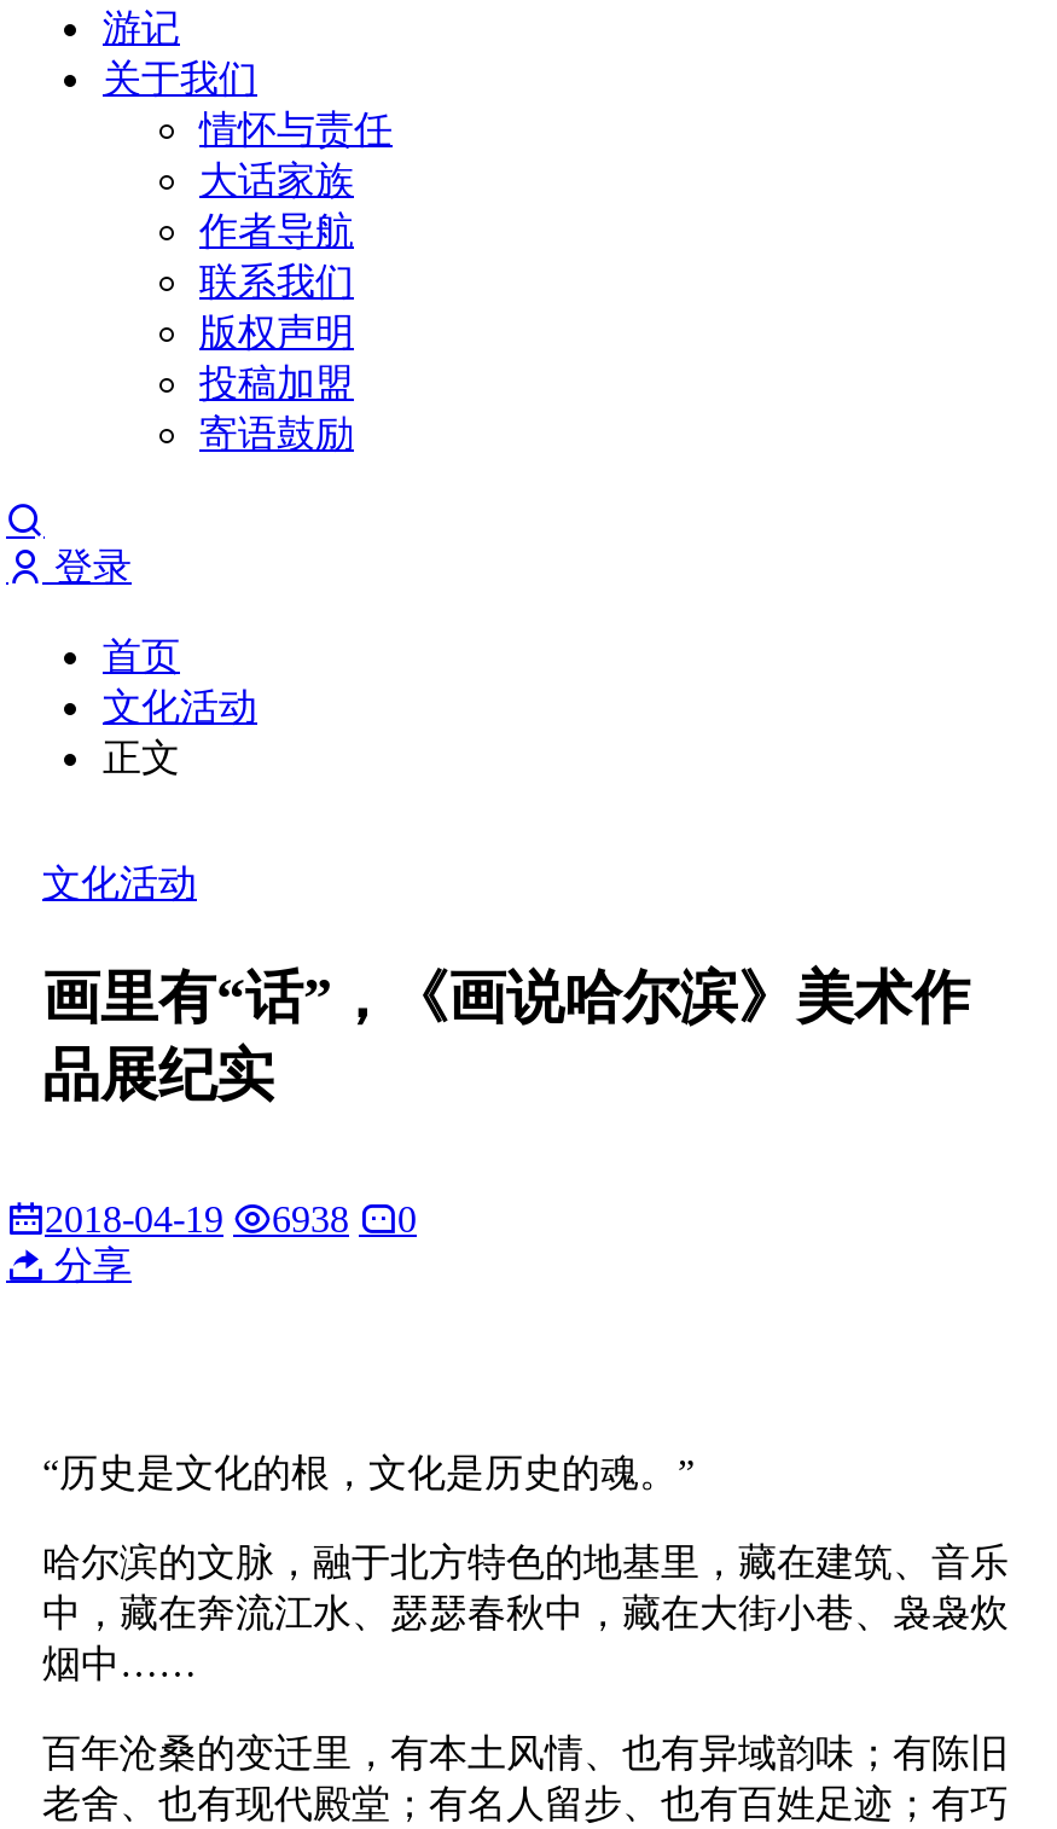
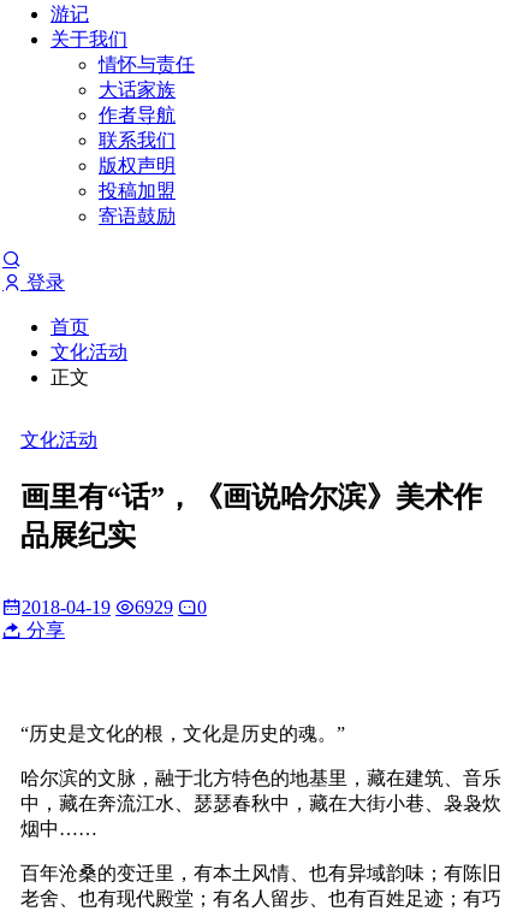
- 6938
+ 6929
